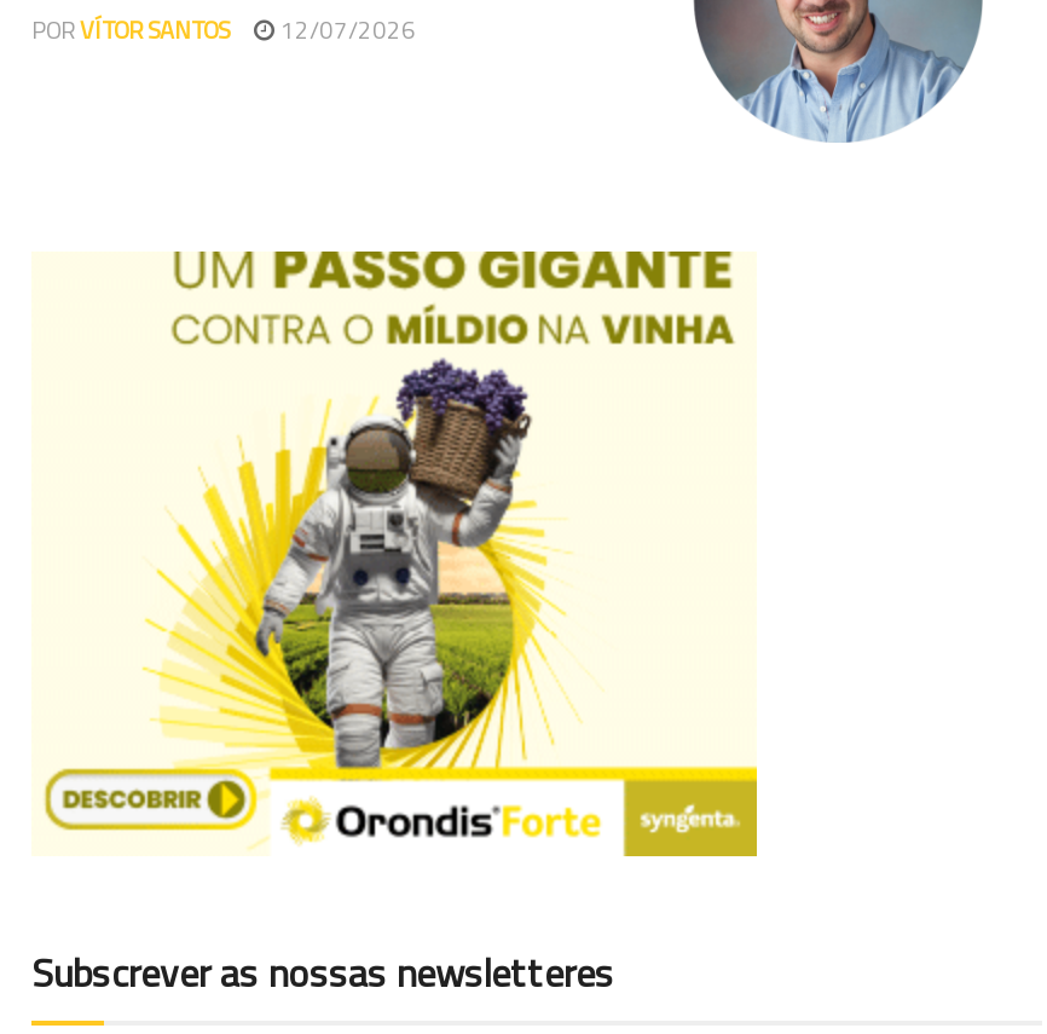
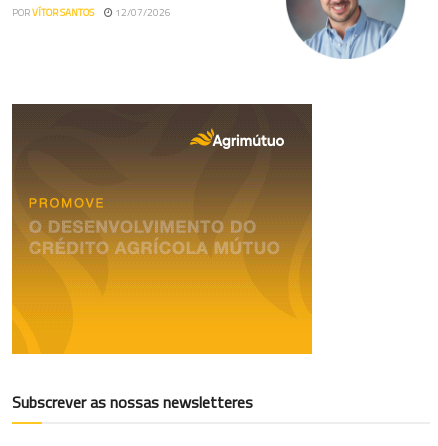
- [image]
+ [image]
